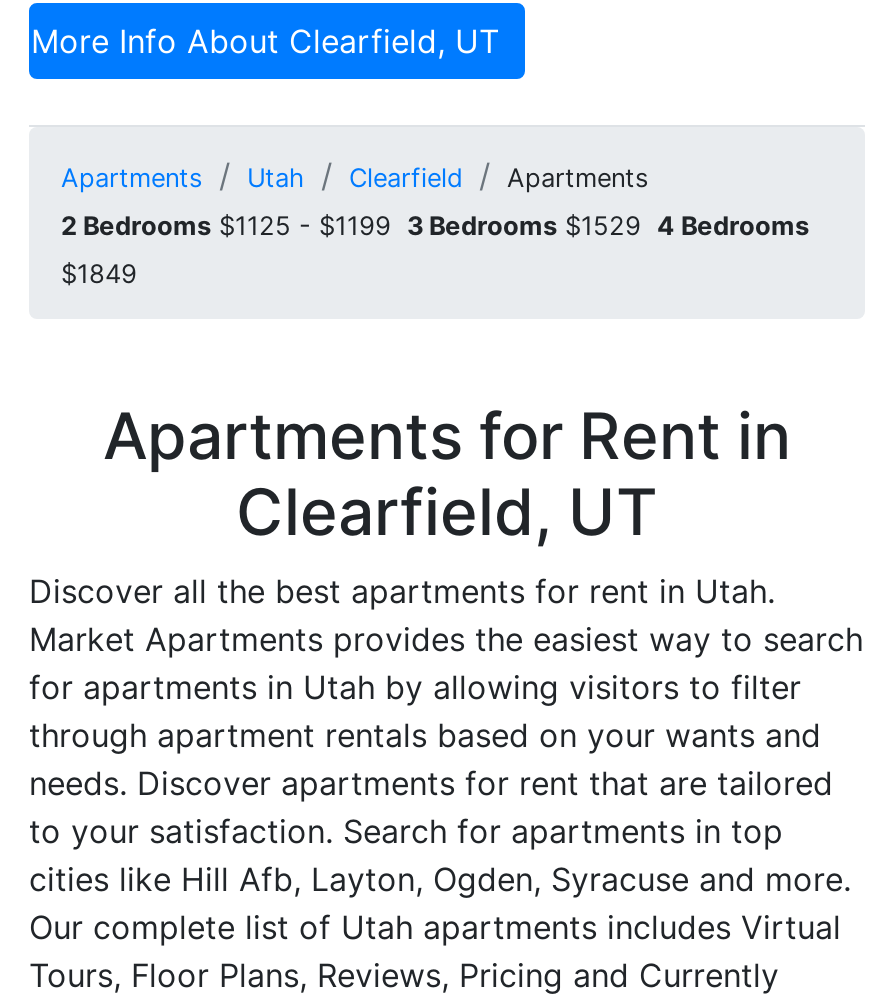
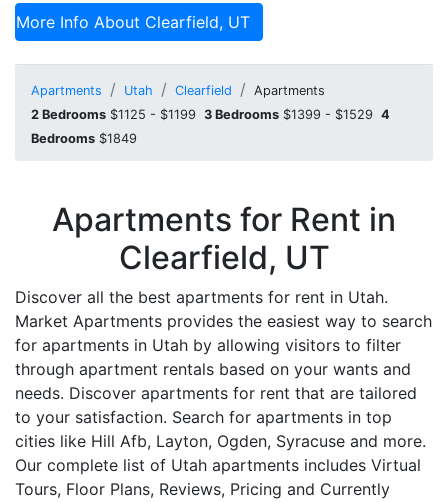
- 2 Bedrooms $1125 - $1199 3 Bedrooms $1529 4 Bedrooms
+ 2 Bedrooms $1125 - $1199 3 Bedrooms $1399 - $1529 4

- $1849
+ Bedrooms $1849
